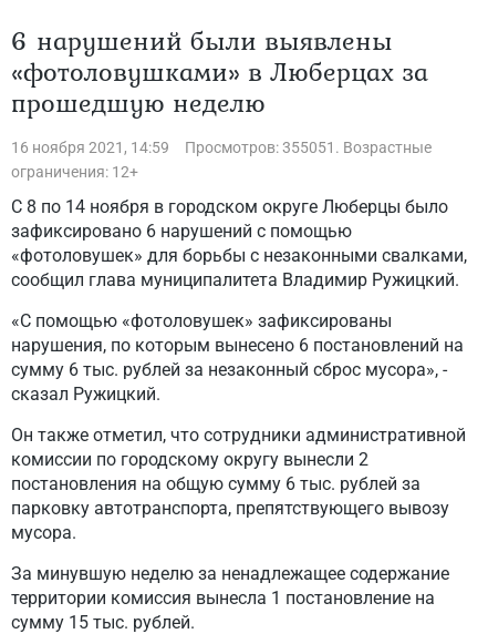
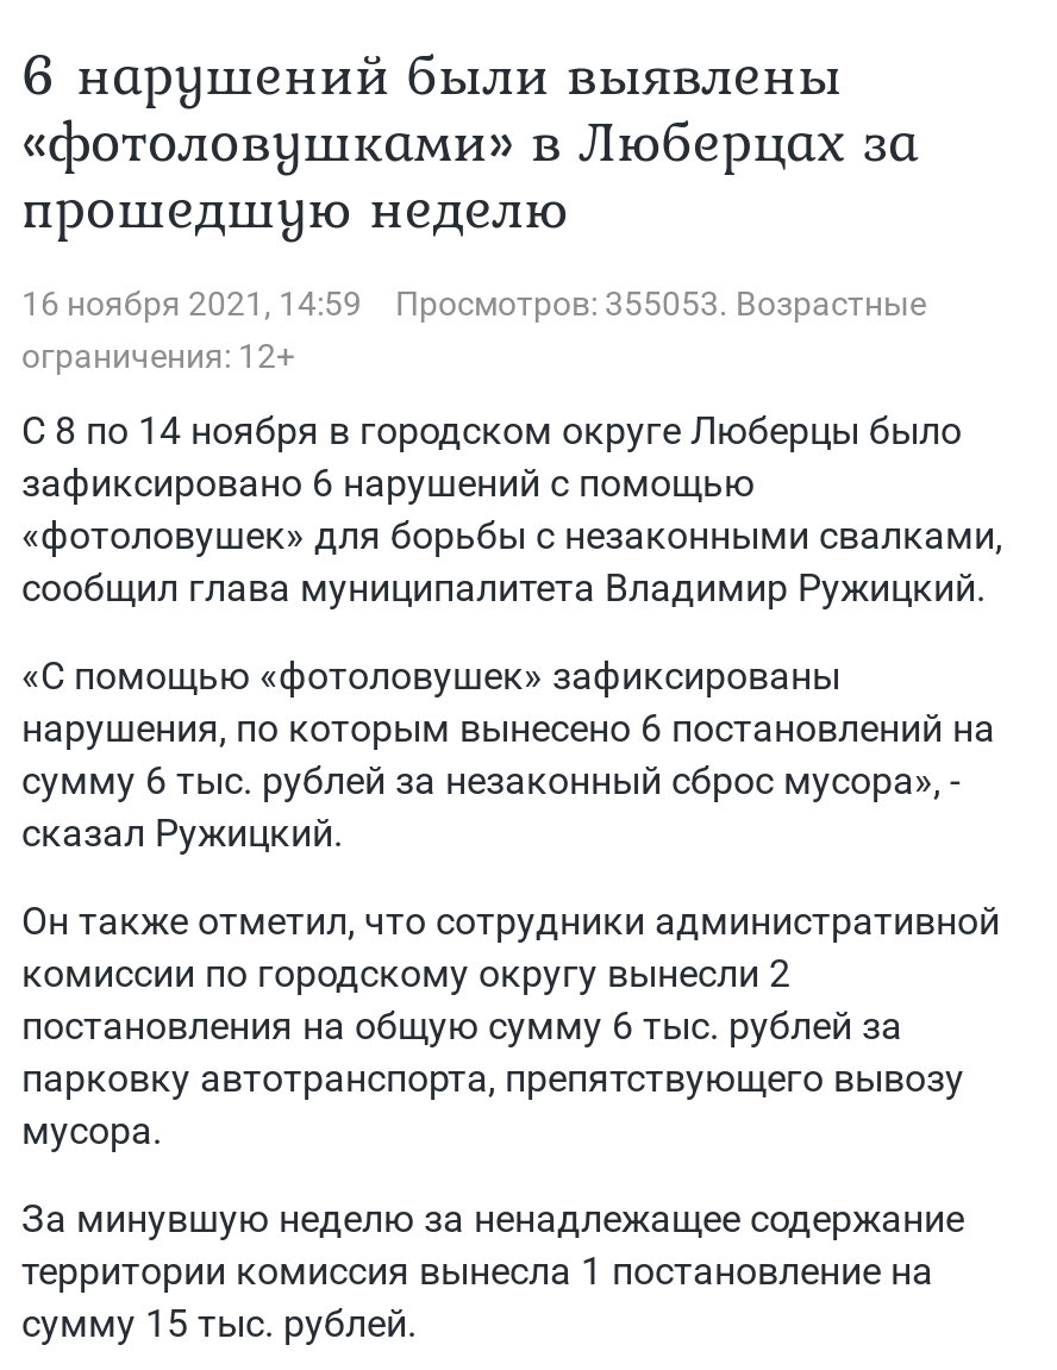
- Просмотров: 355051. Возрастные
+ Просмотров: 355053. Возрастные
